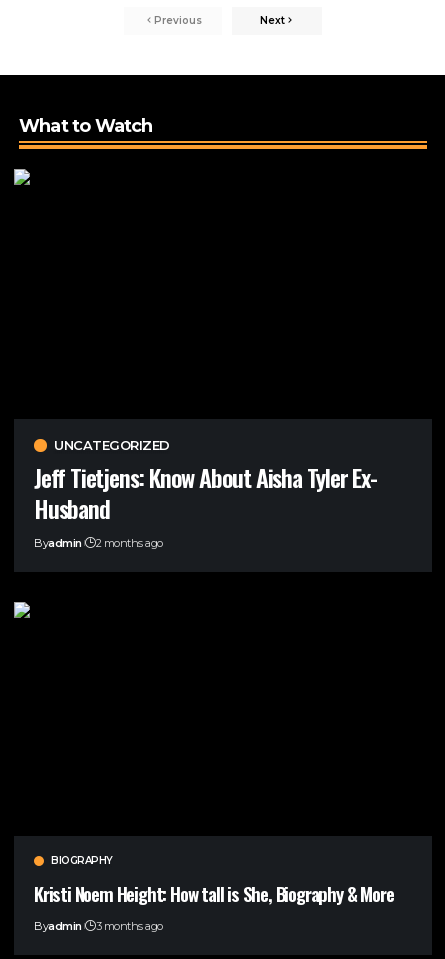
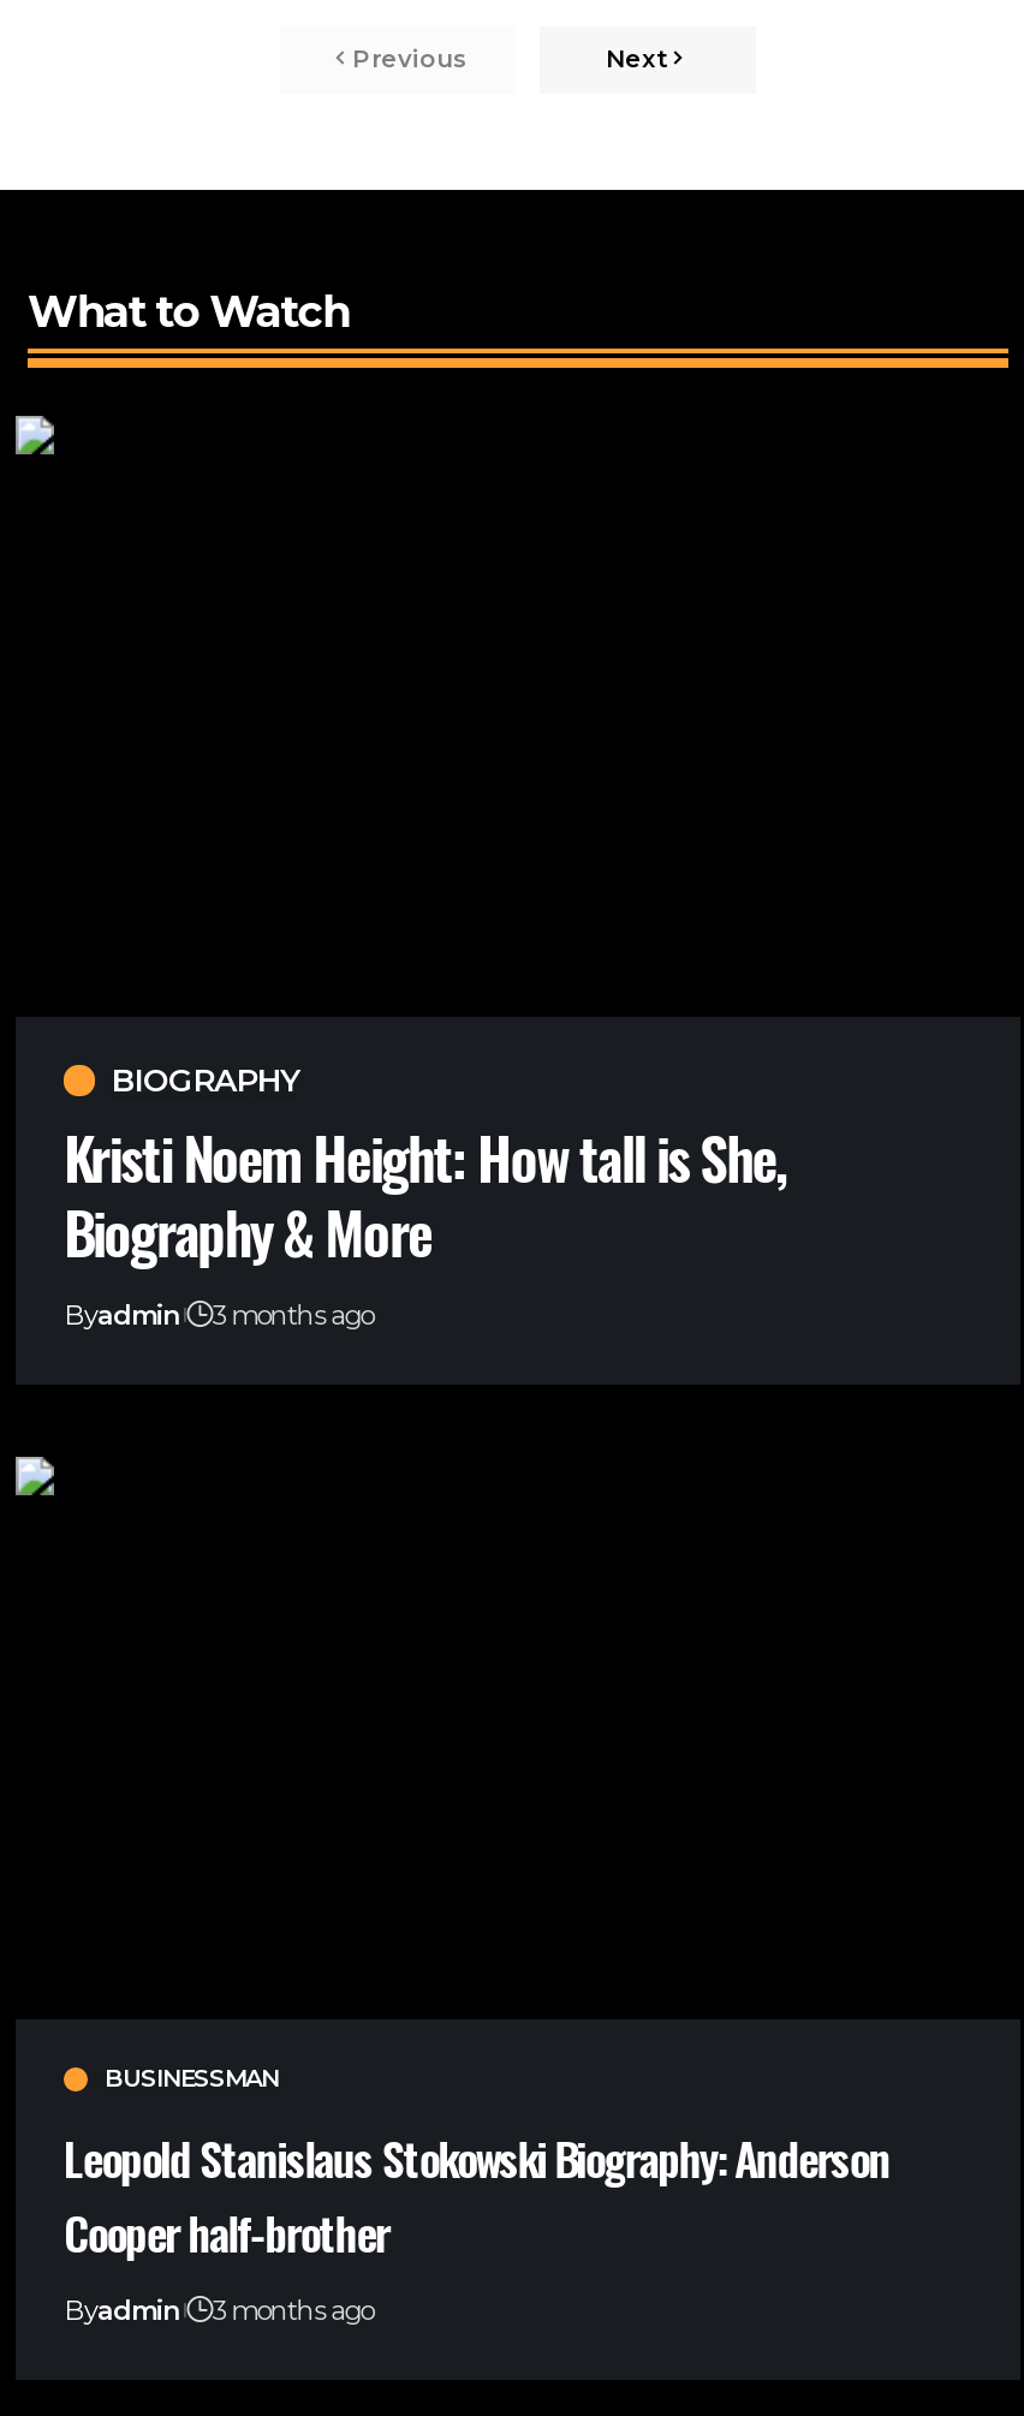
- UNCATEGORIZED
- Jeff Tietjens: Know About Aisha Tyler Ex-
- Husband
+ BIOGRAPHY
+ Kristi Noem Height: How tall is She,
+ Biography & More

- Byadmin 2 months ago
+ Byadmin 3 months ago

- BIOGRAPHY
- Kristi Noem Height: How tall is She, Biography & More
+ BUSINESSMAN
+ Leopold Stanislaus Stokowski Biography: Anderson
+ Cooper half-brother
